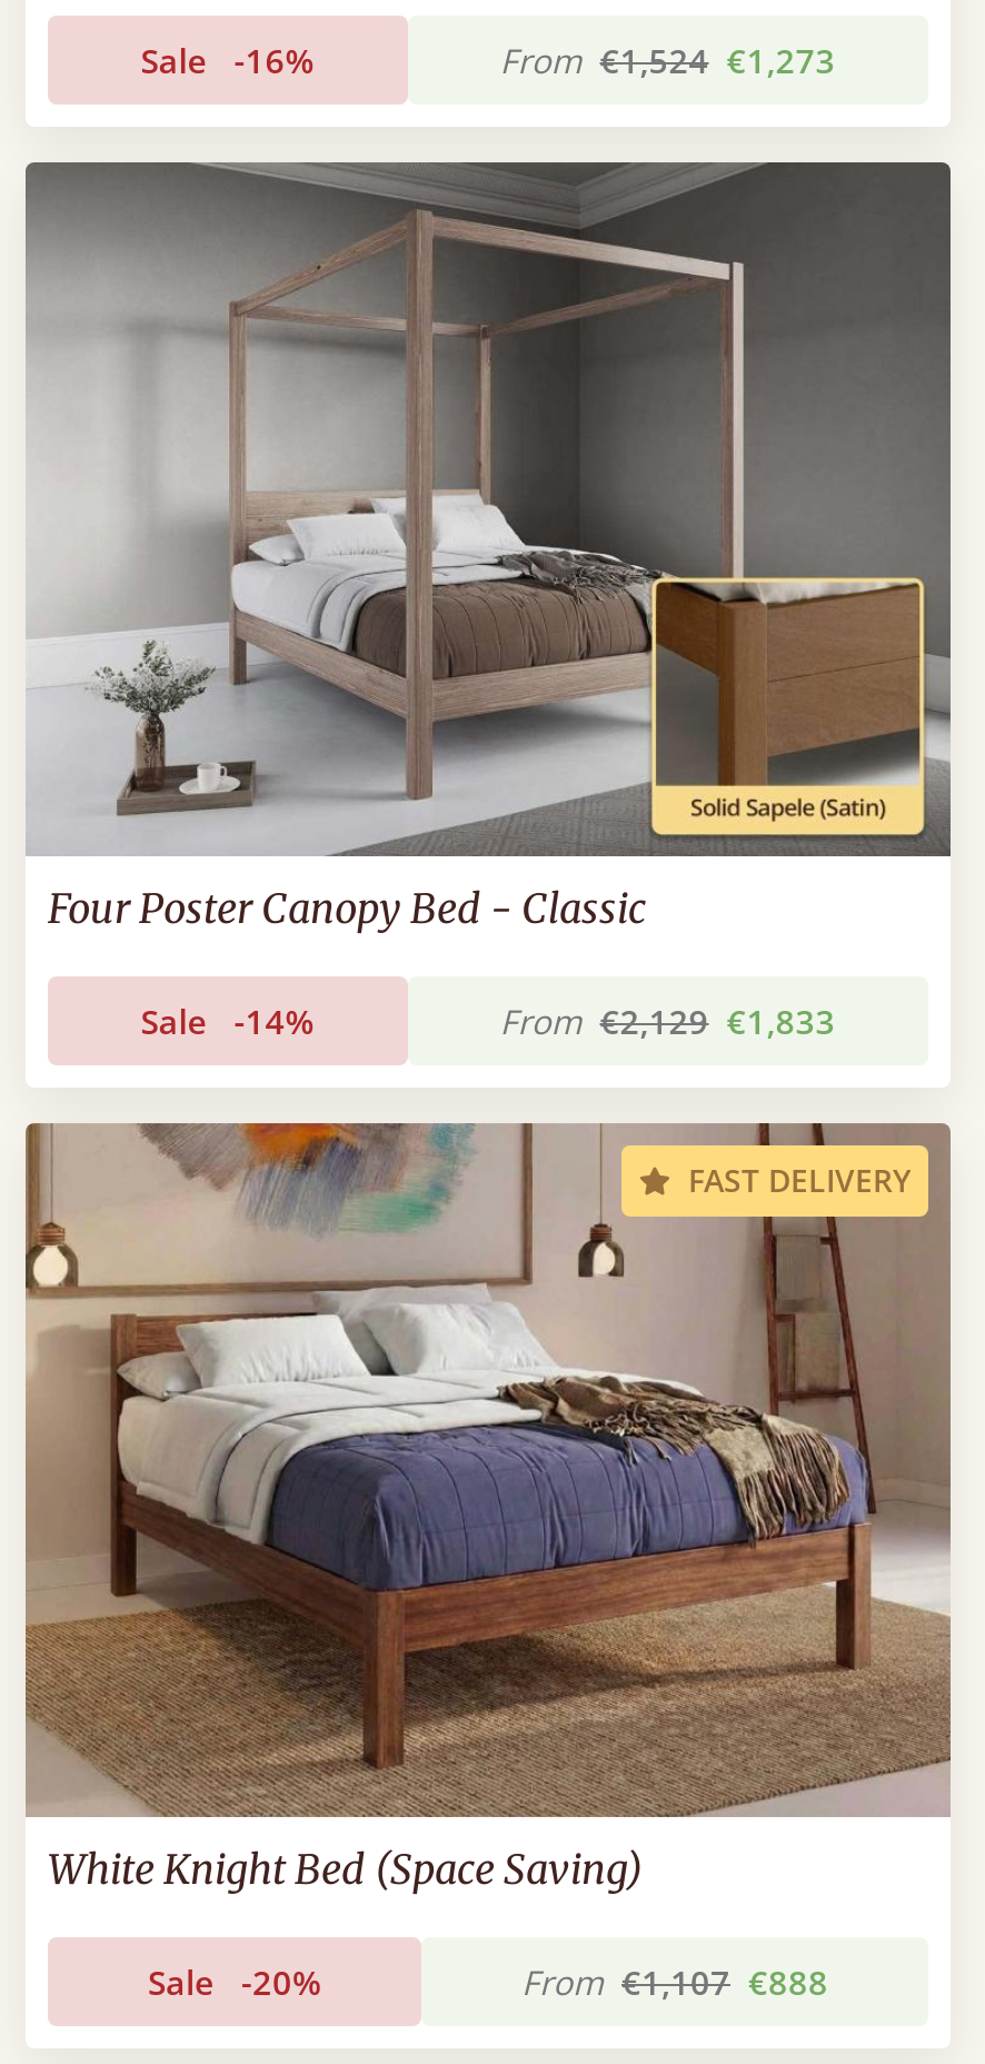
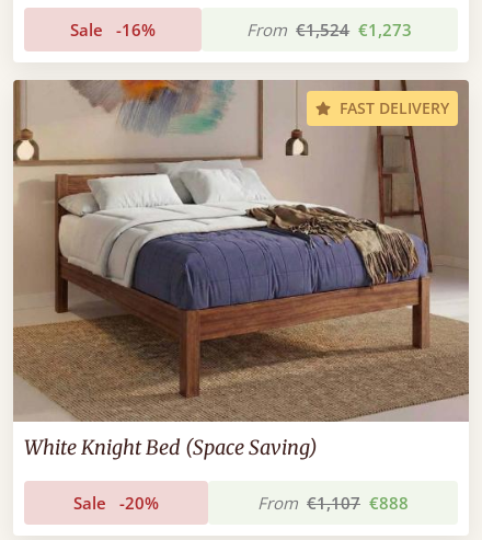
- [image]
- Four Poster Canopy Bed - Classic
- Sale -14%
- From €2,129 €1,833
